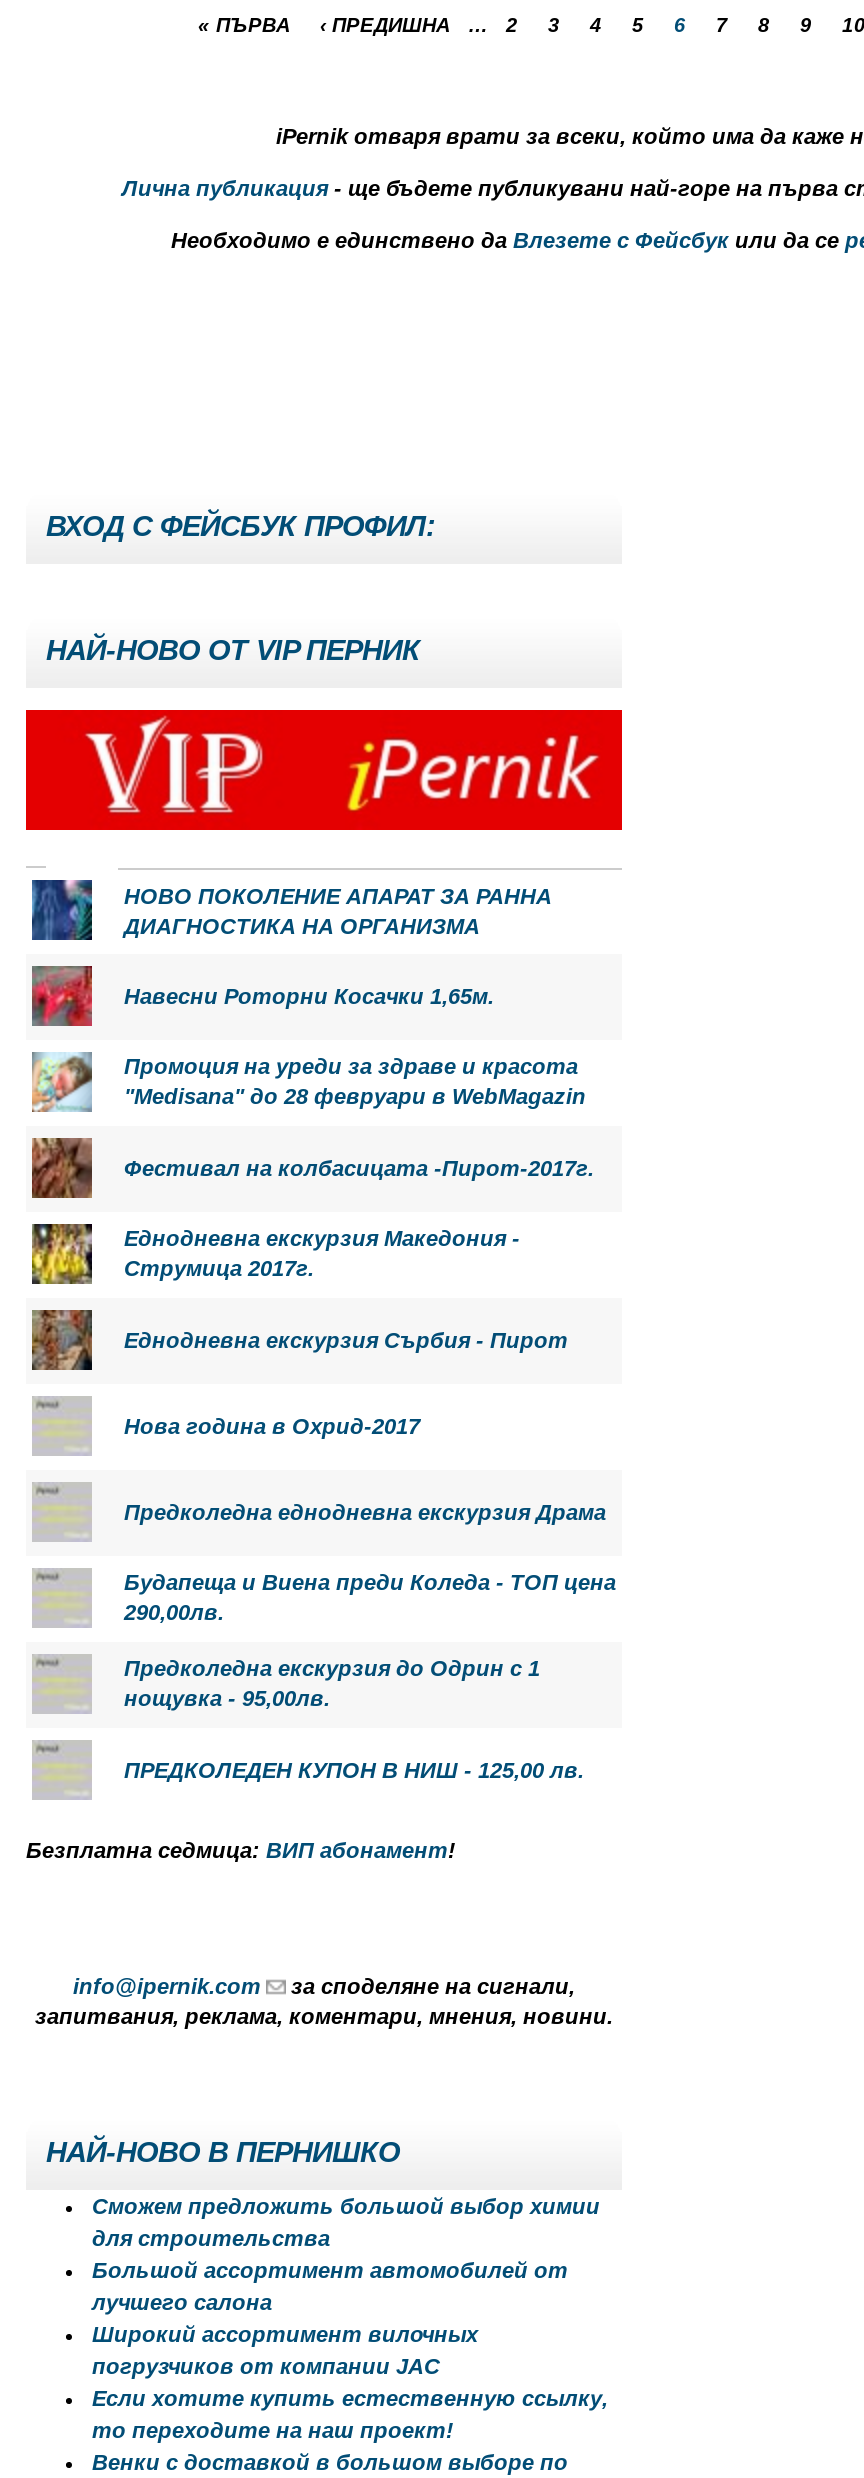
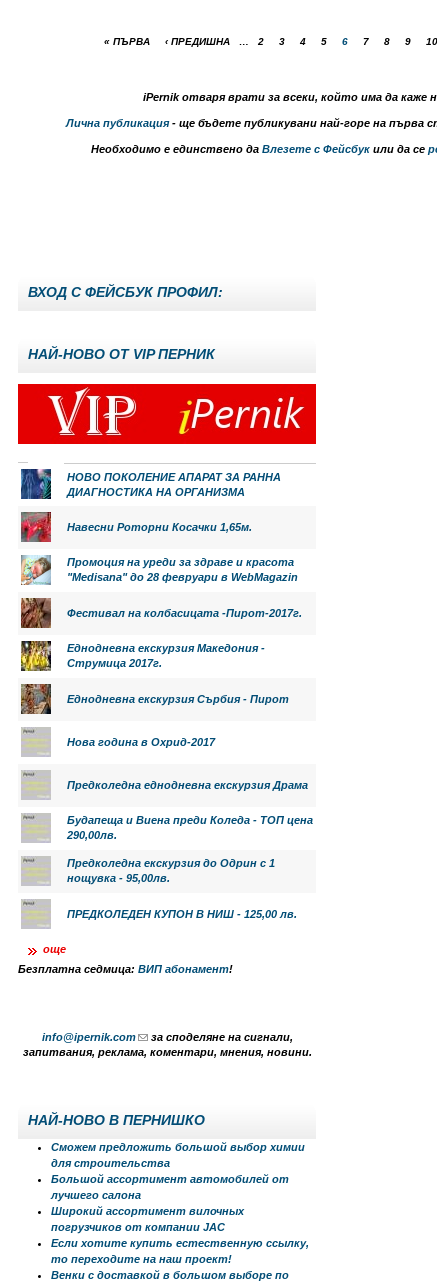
+ още
